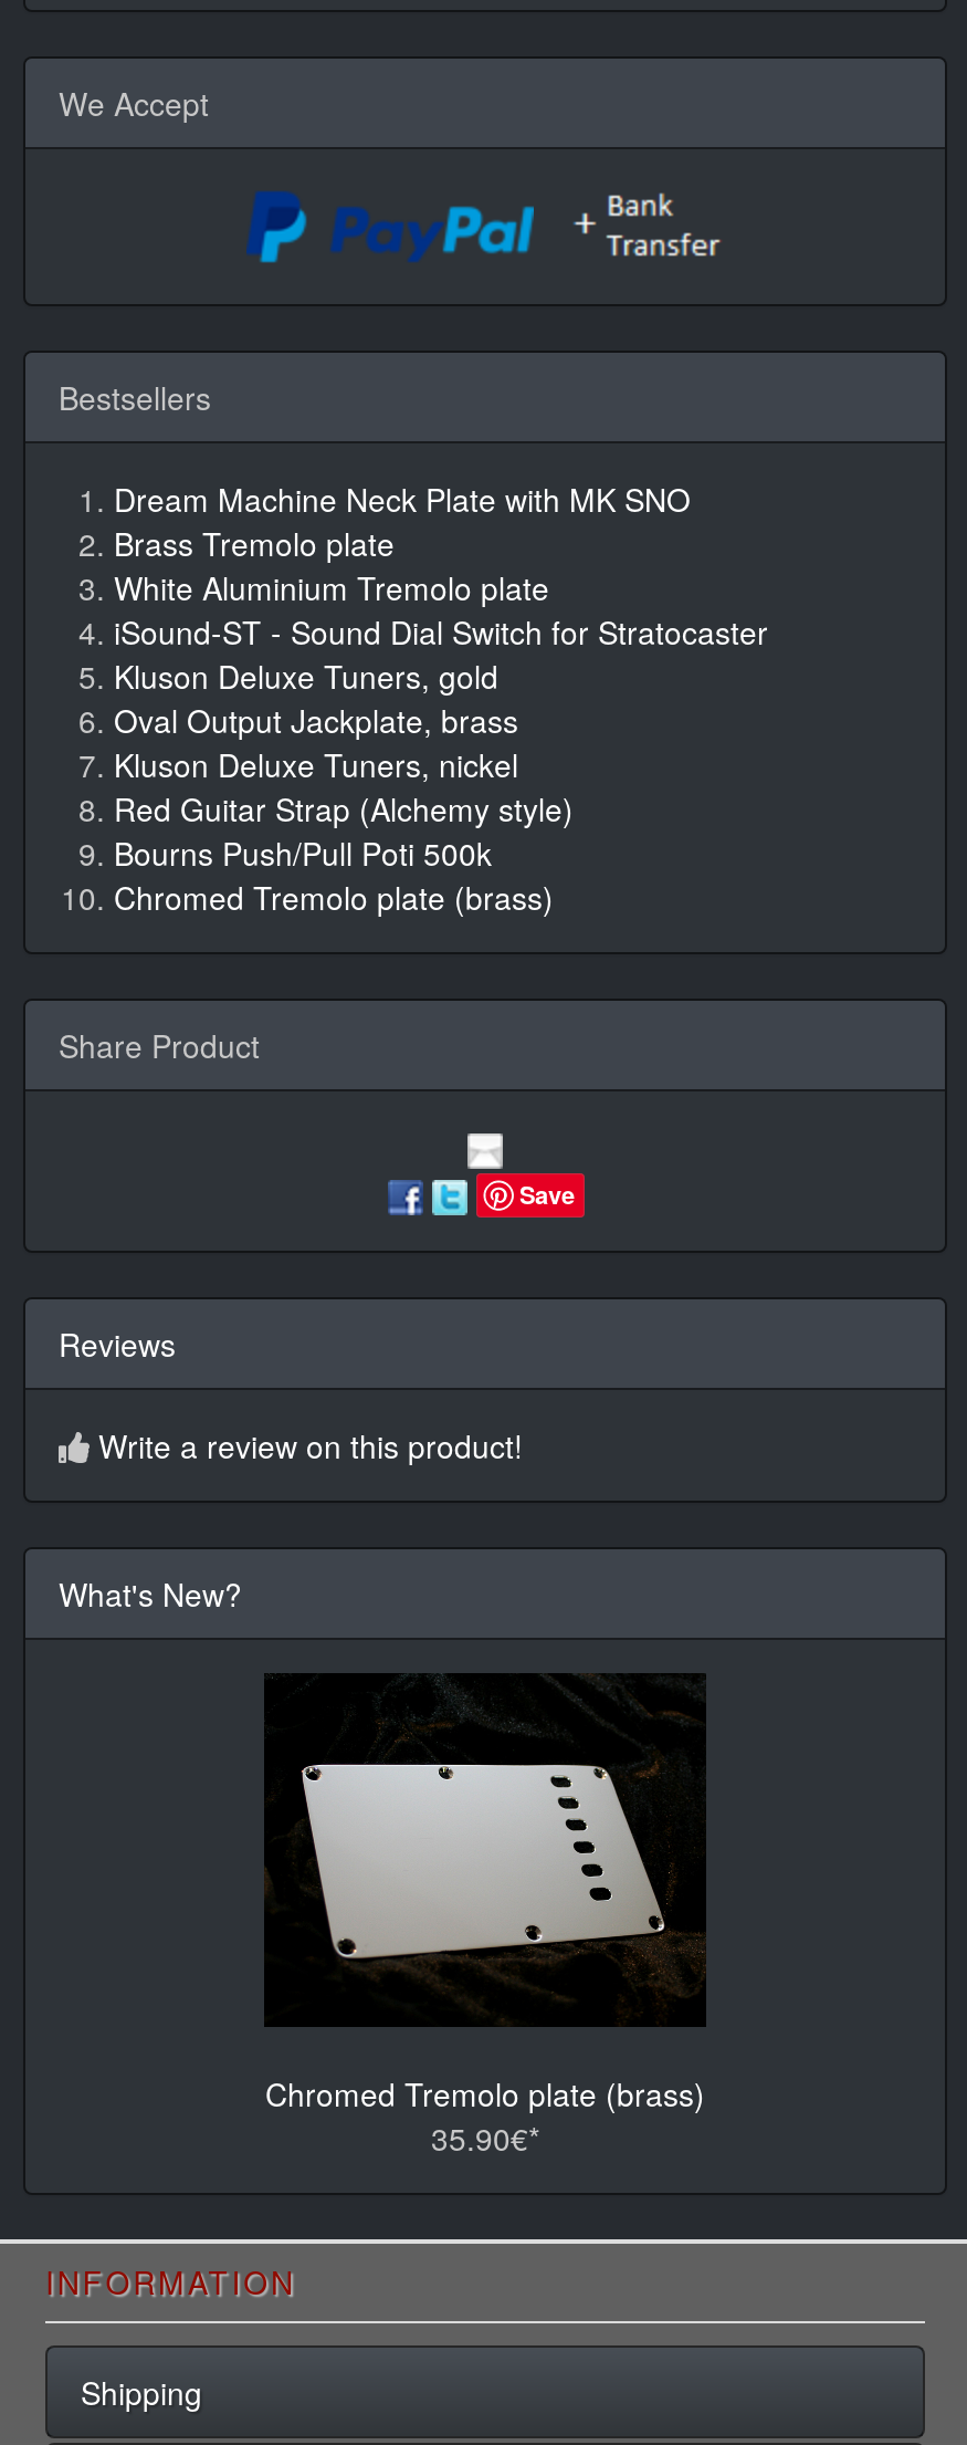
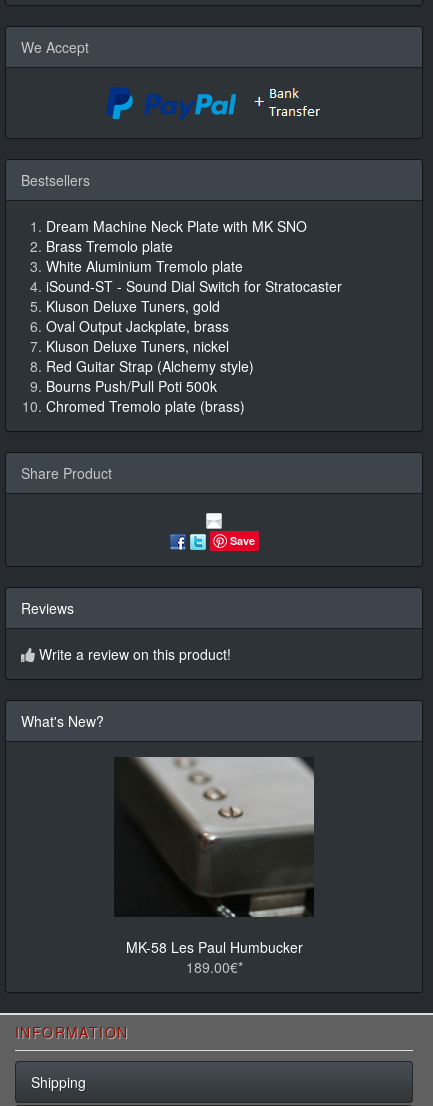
- [image]
- Chromed Tremolo plate (brass)
- 35.90€*
+ [image]
+ MK-58 Les Paul Humbucker
+ 189.00€*
